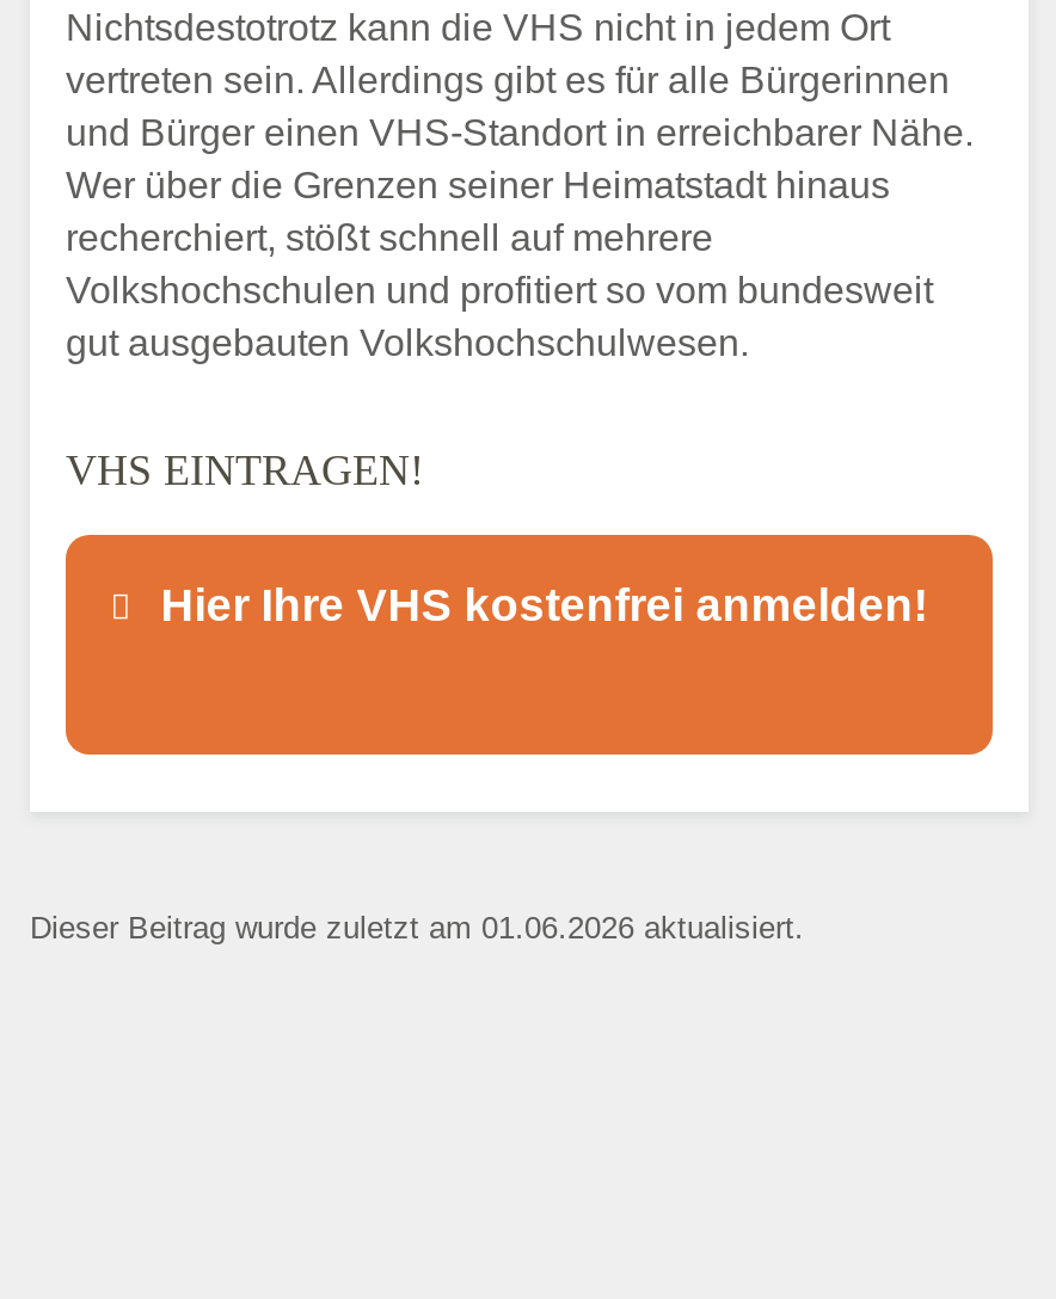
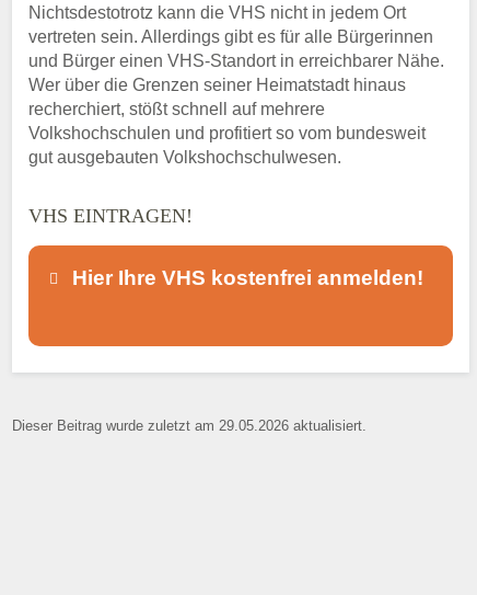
- Dieser Beitrag wurde zuletzt am 01.06.2026 aktualisiert.
+ Dieser Beitrag wurde zuletzt am 29.05.2026 aktualisiert.
